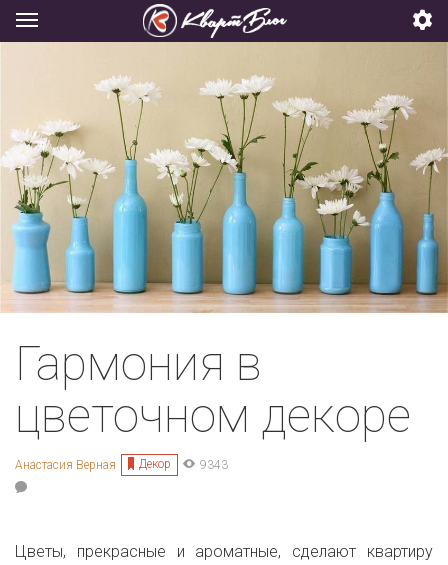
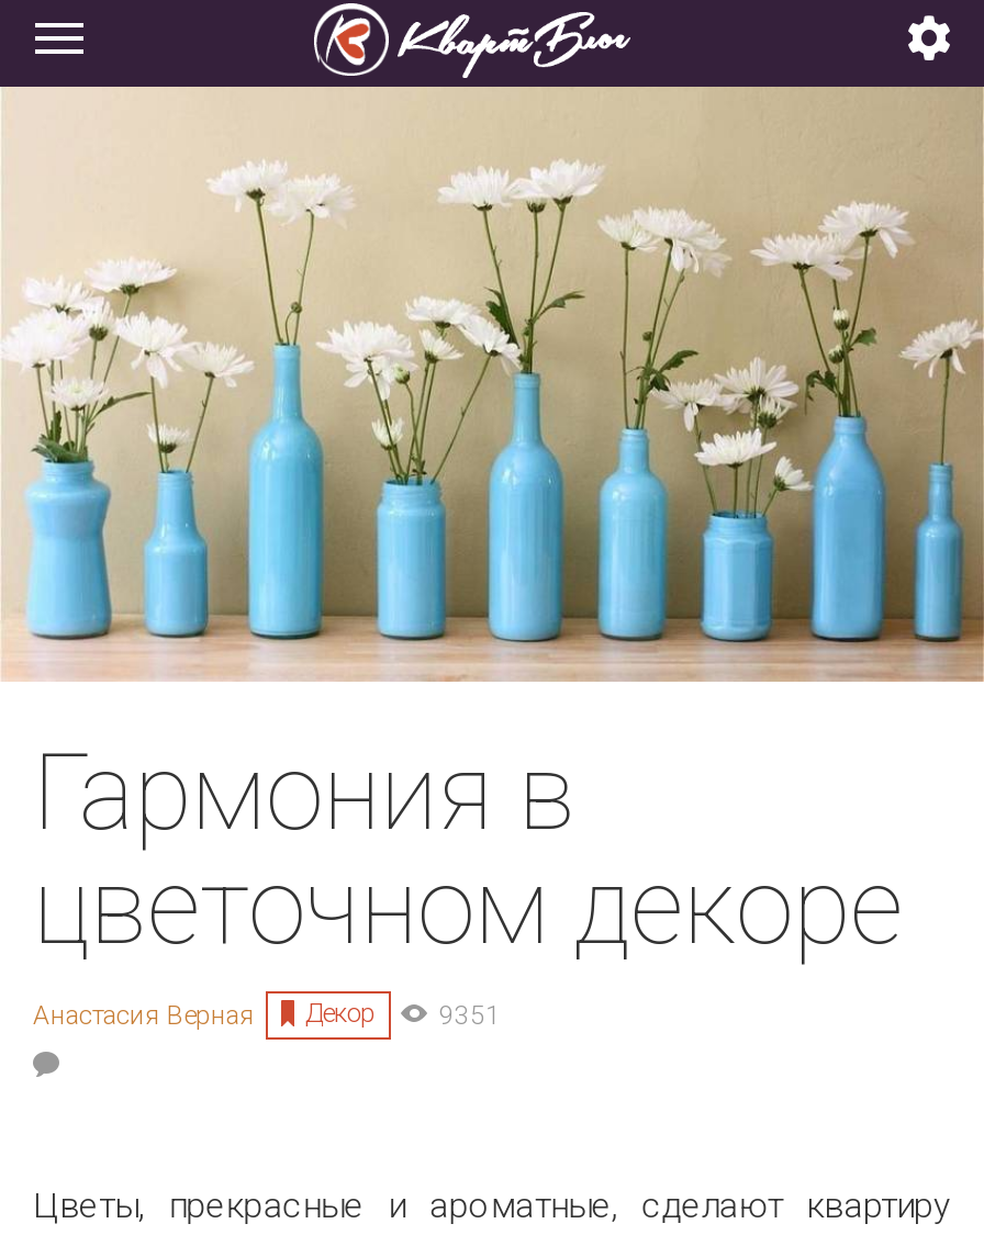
- 9343
+ 9351
